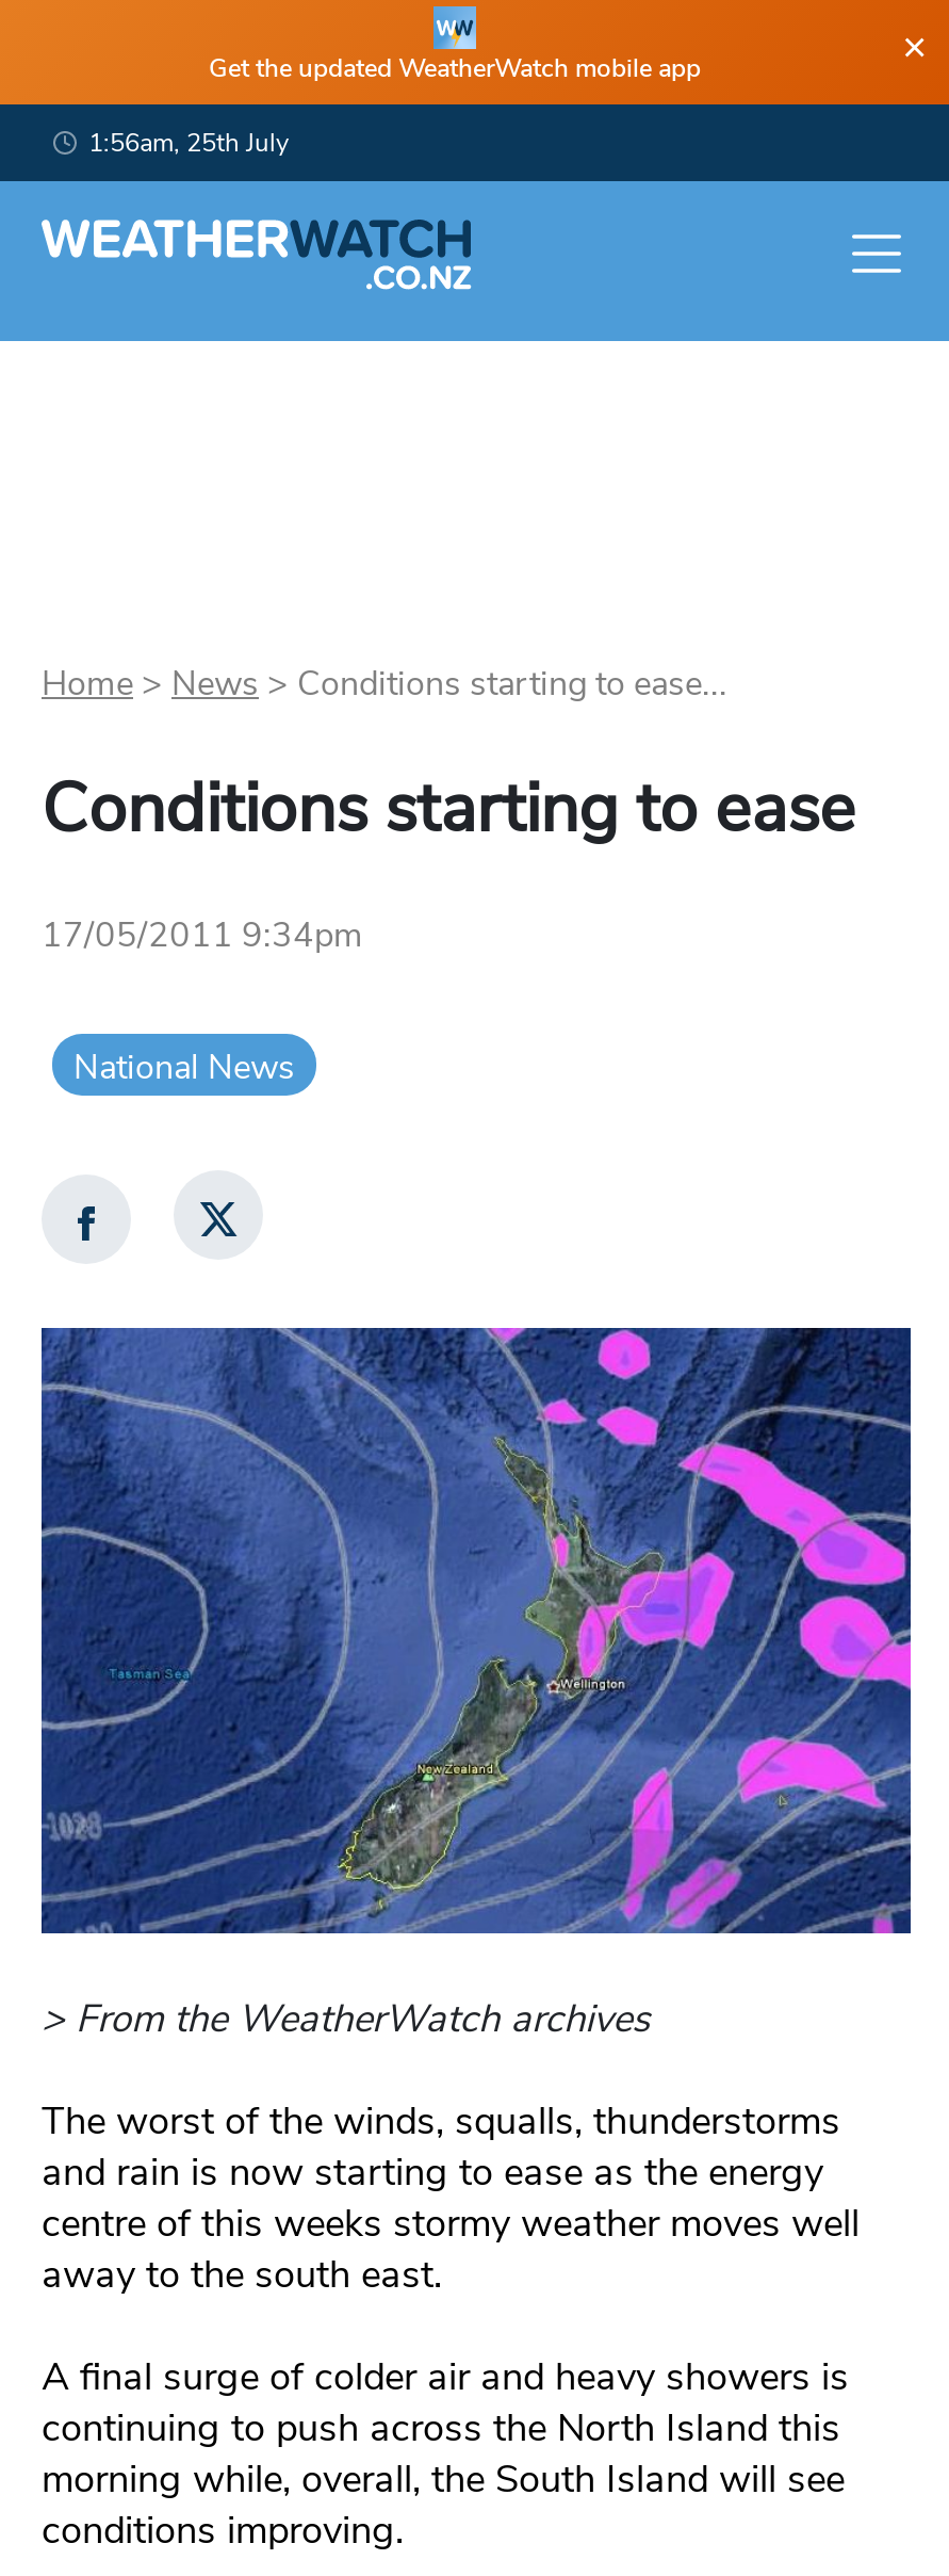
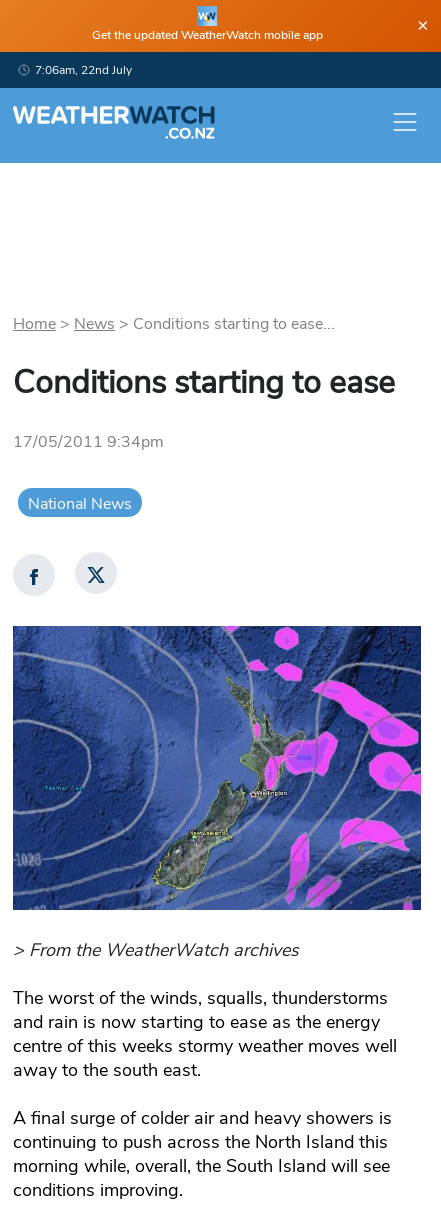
- 1:56am, 25th July
+ 7:06am, 22nd July
